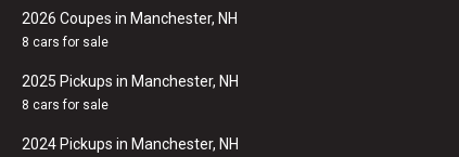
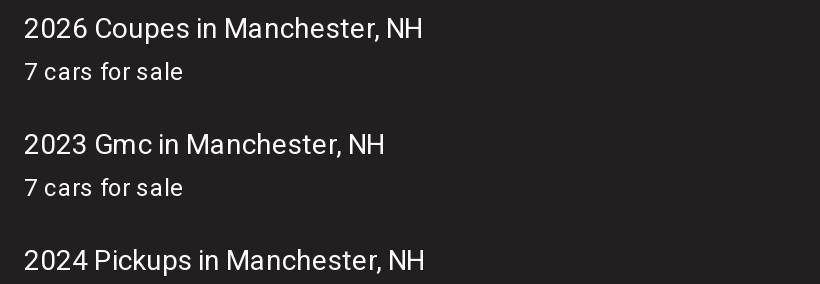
- 8 cars for sale
+ 7 cars for sale

- 2025 Pickups in Manchester, NH
+ 2023 Gmc in Manchester, NH

- 8 cars for sale
+ 7 cars for sale
